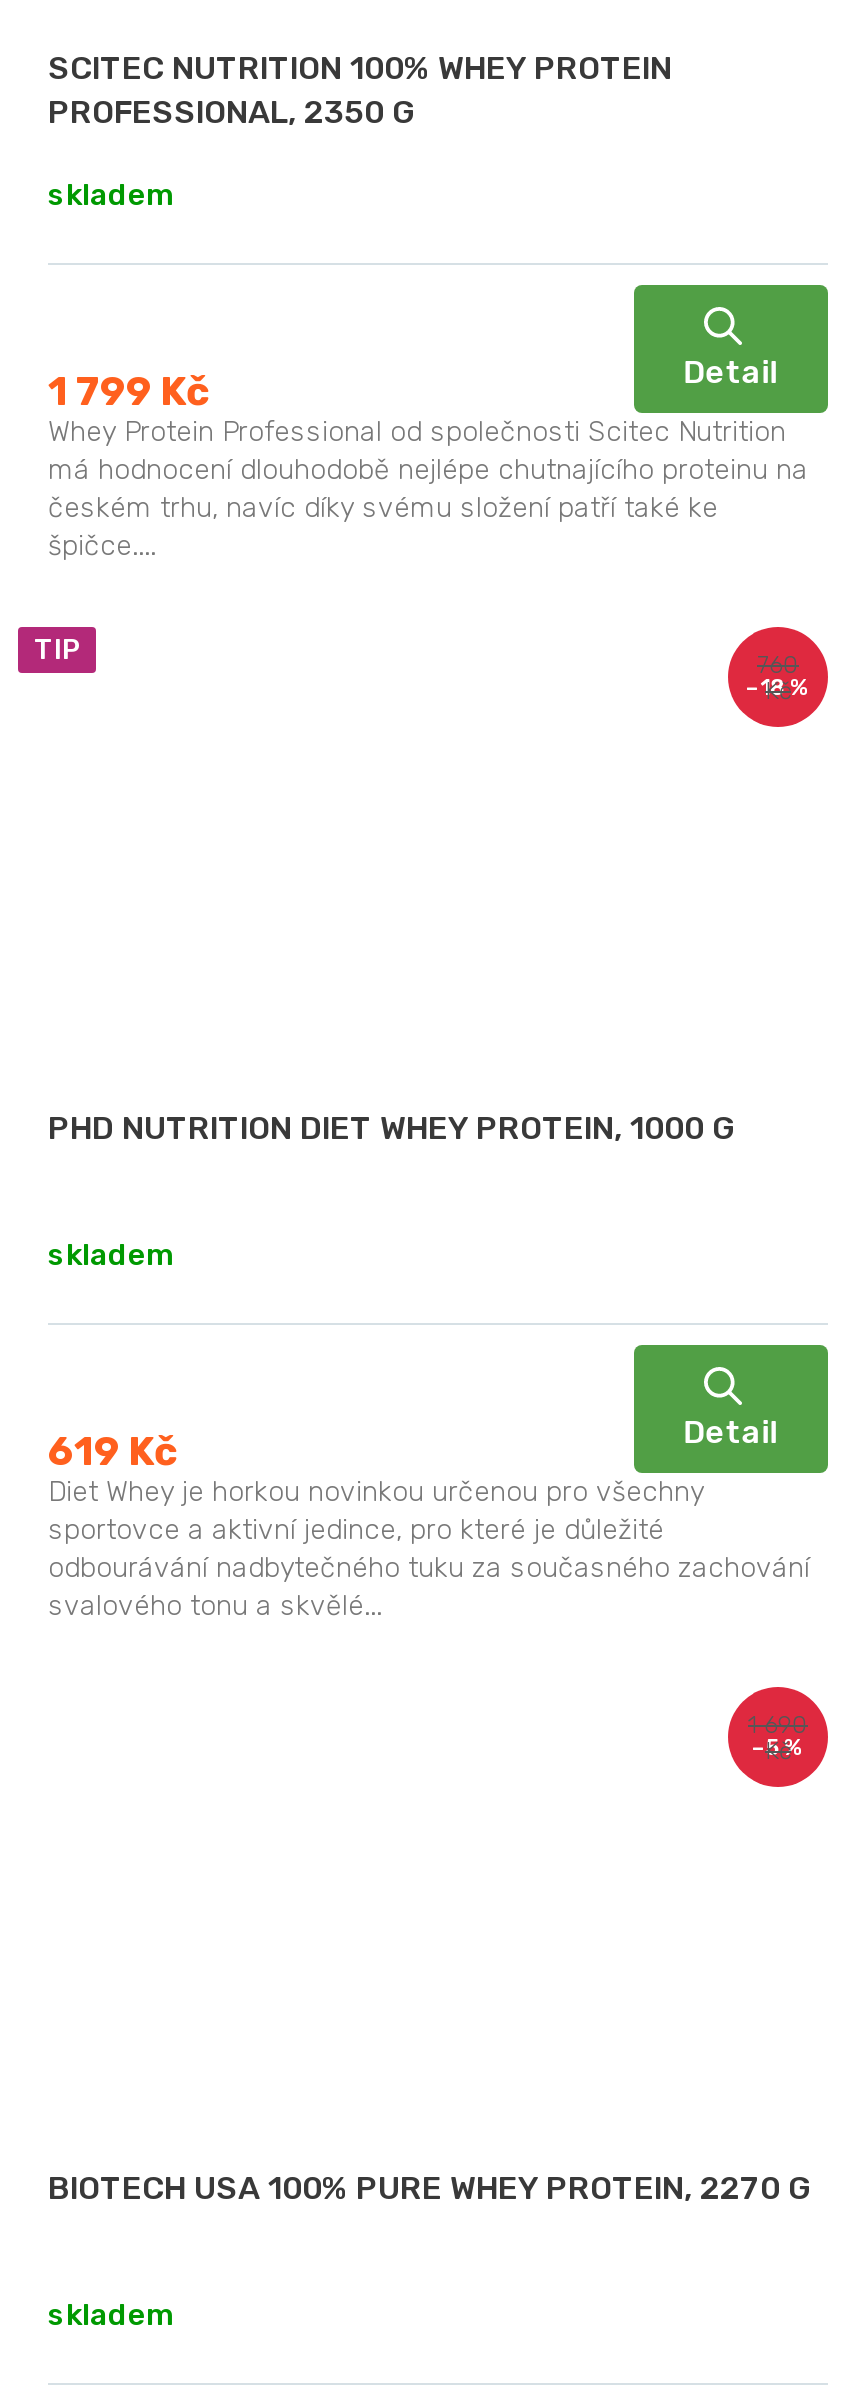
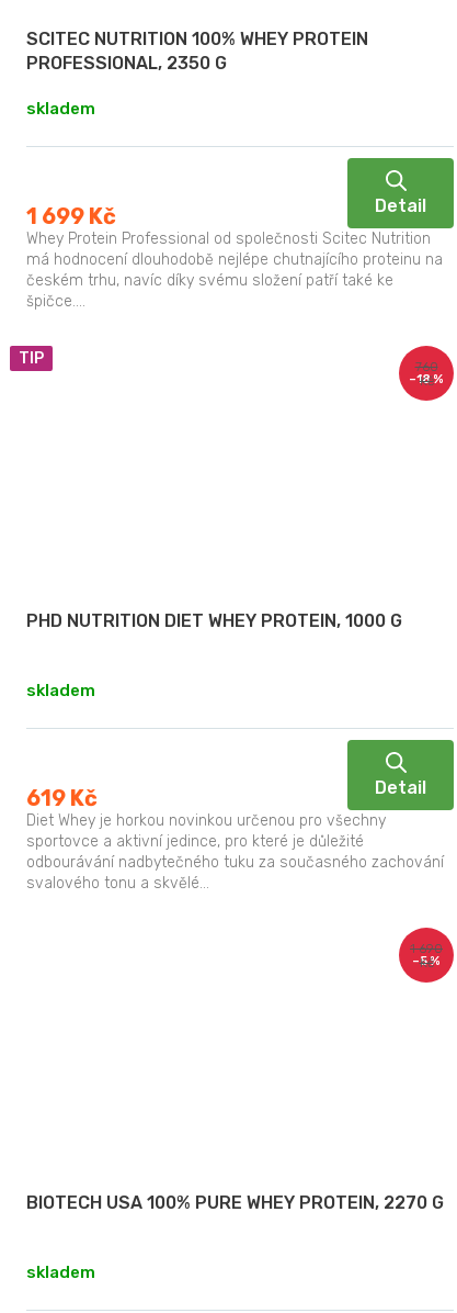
- 1 799 Kč
+ 1 699 Kč
